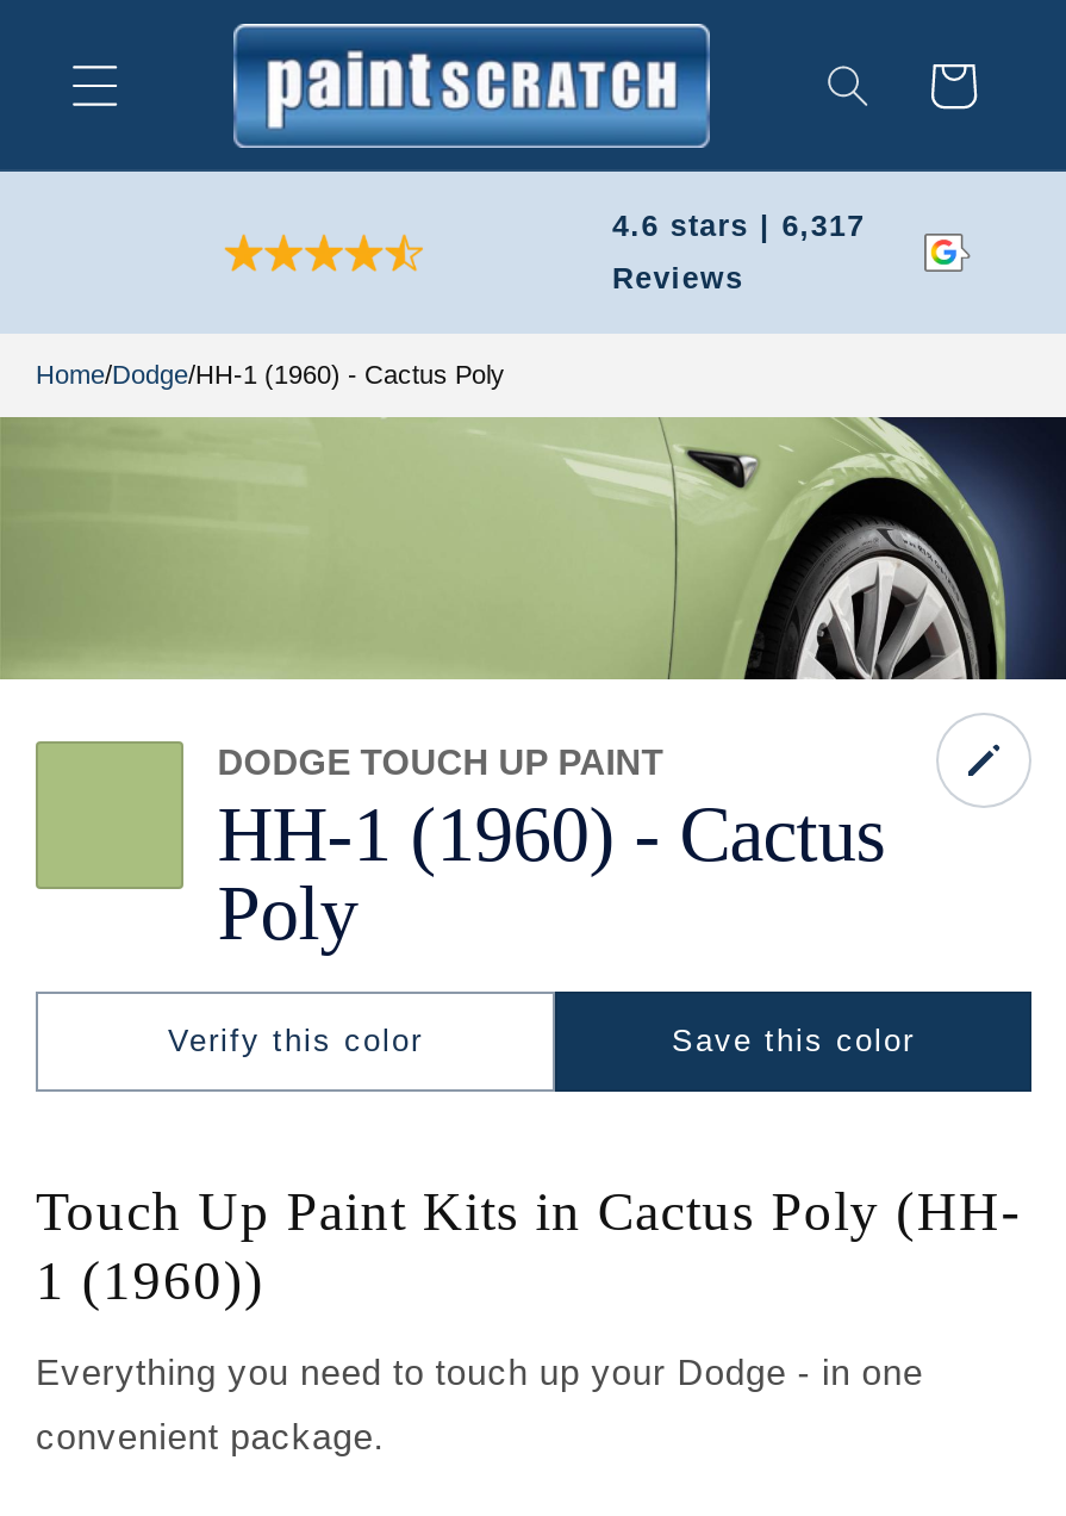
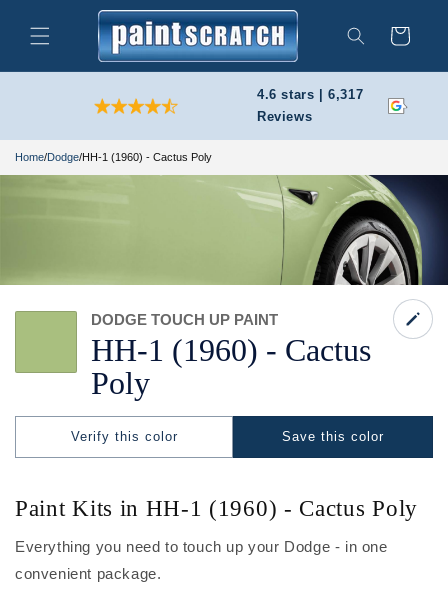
- Touch Up Paint Kits in Cactus Poly (HH-
- 1 (1960))
+ Paint Kits in HH-1 (1960) - Cactus Poly
